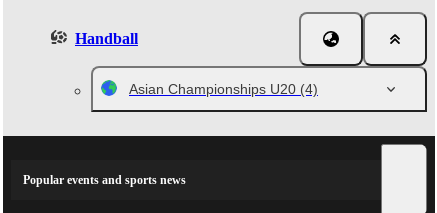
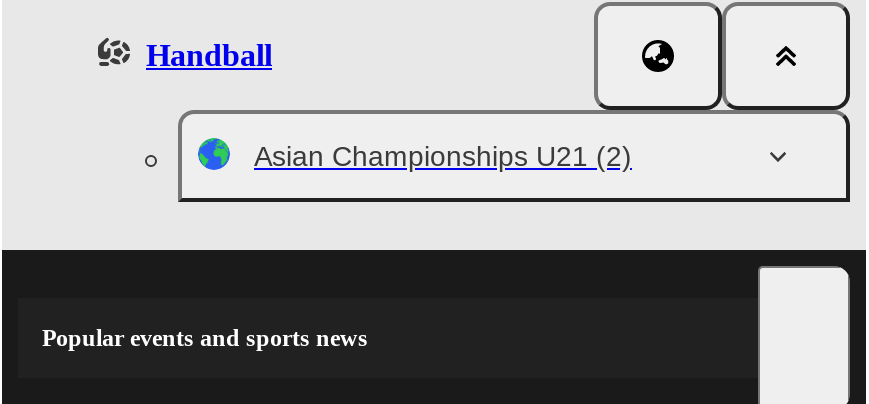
- Asian Championships U20 (4)
+ Asian Championships U21 (2)
